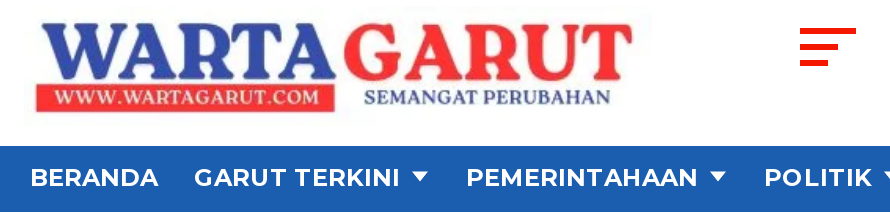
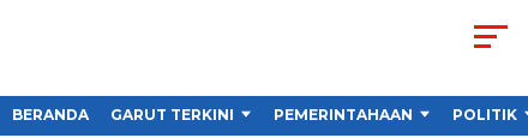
- [image]
